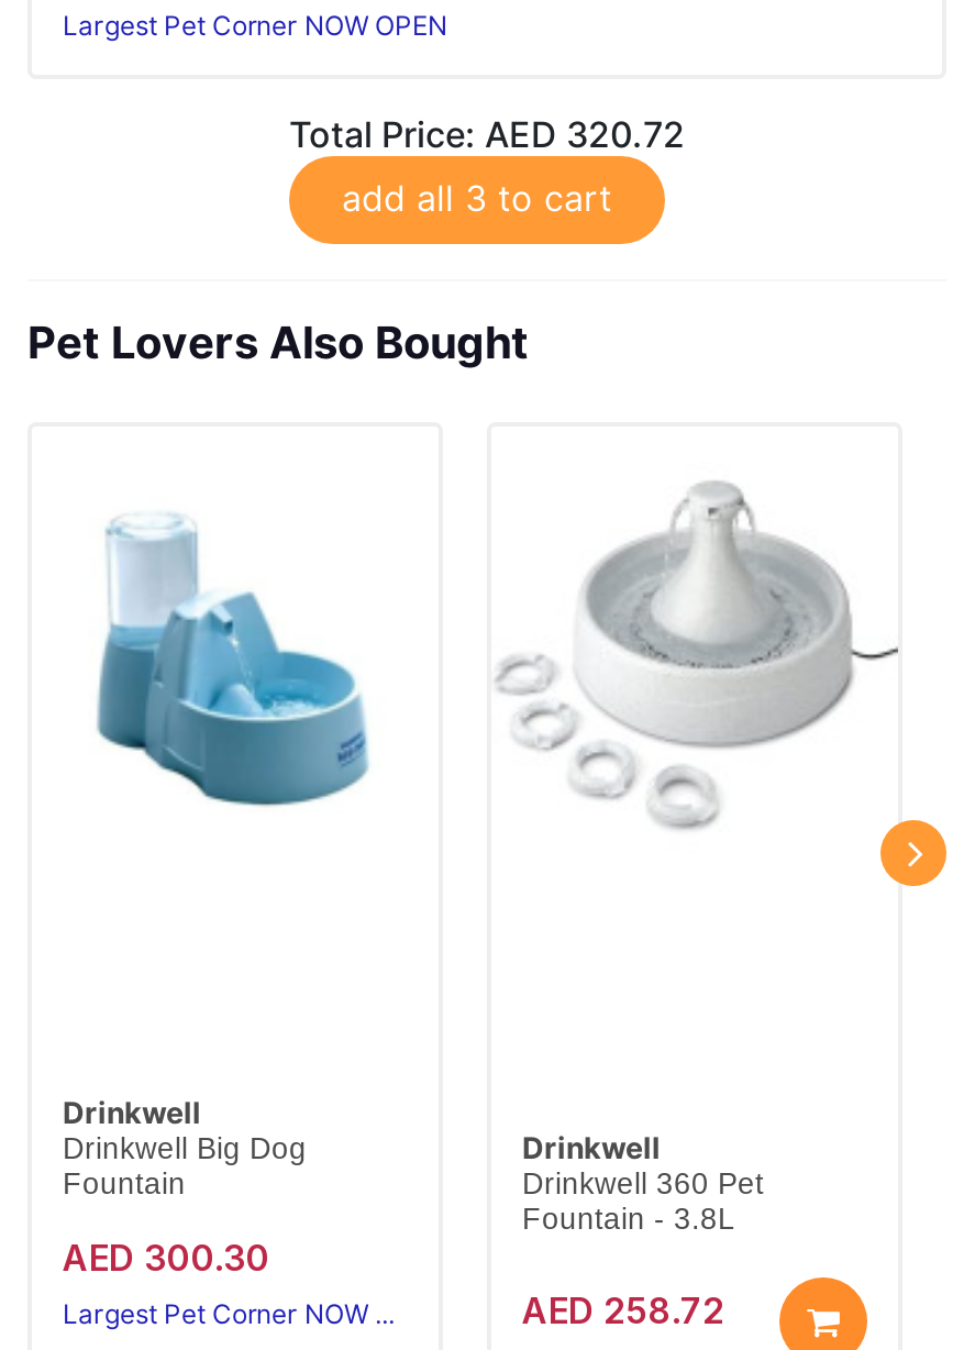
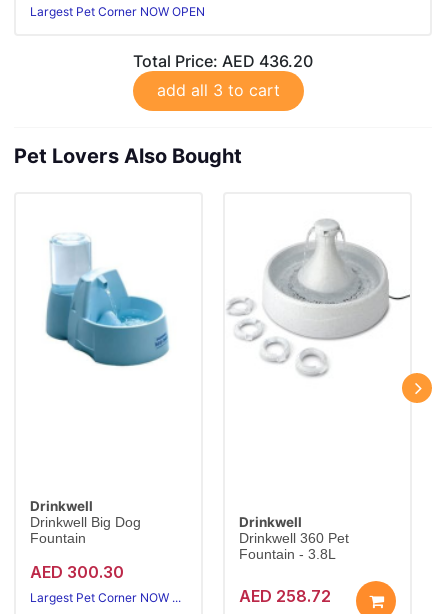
- Total Price: AED 320.72
+ Total Price: AED 436.20
